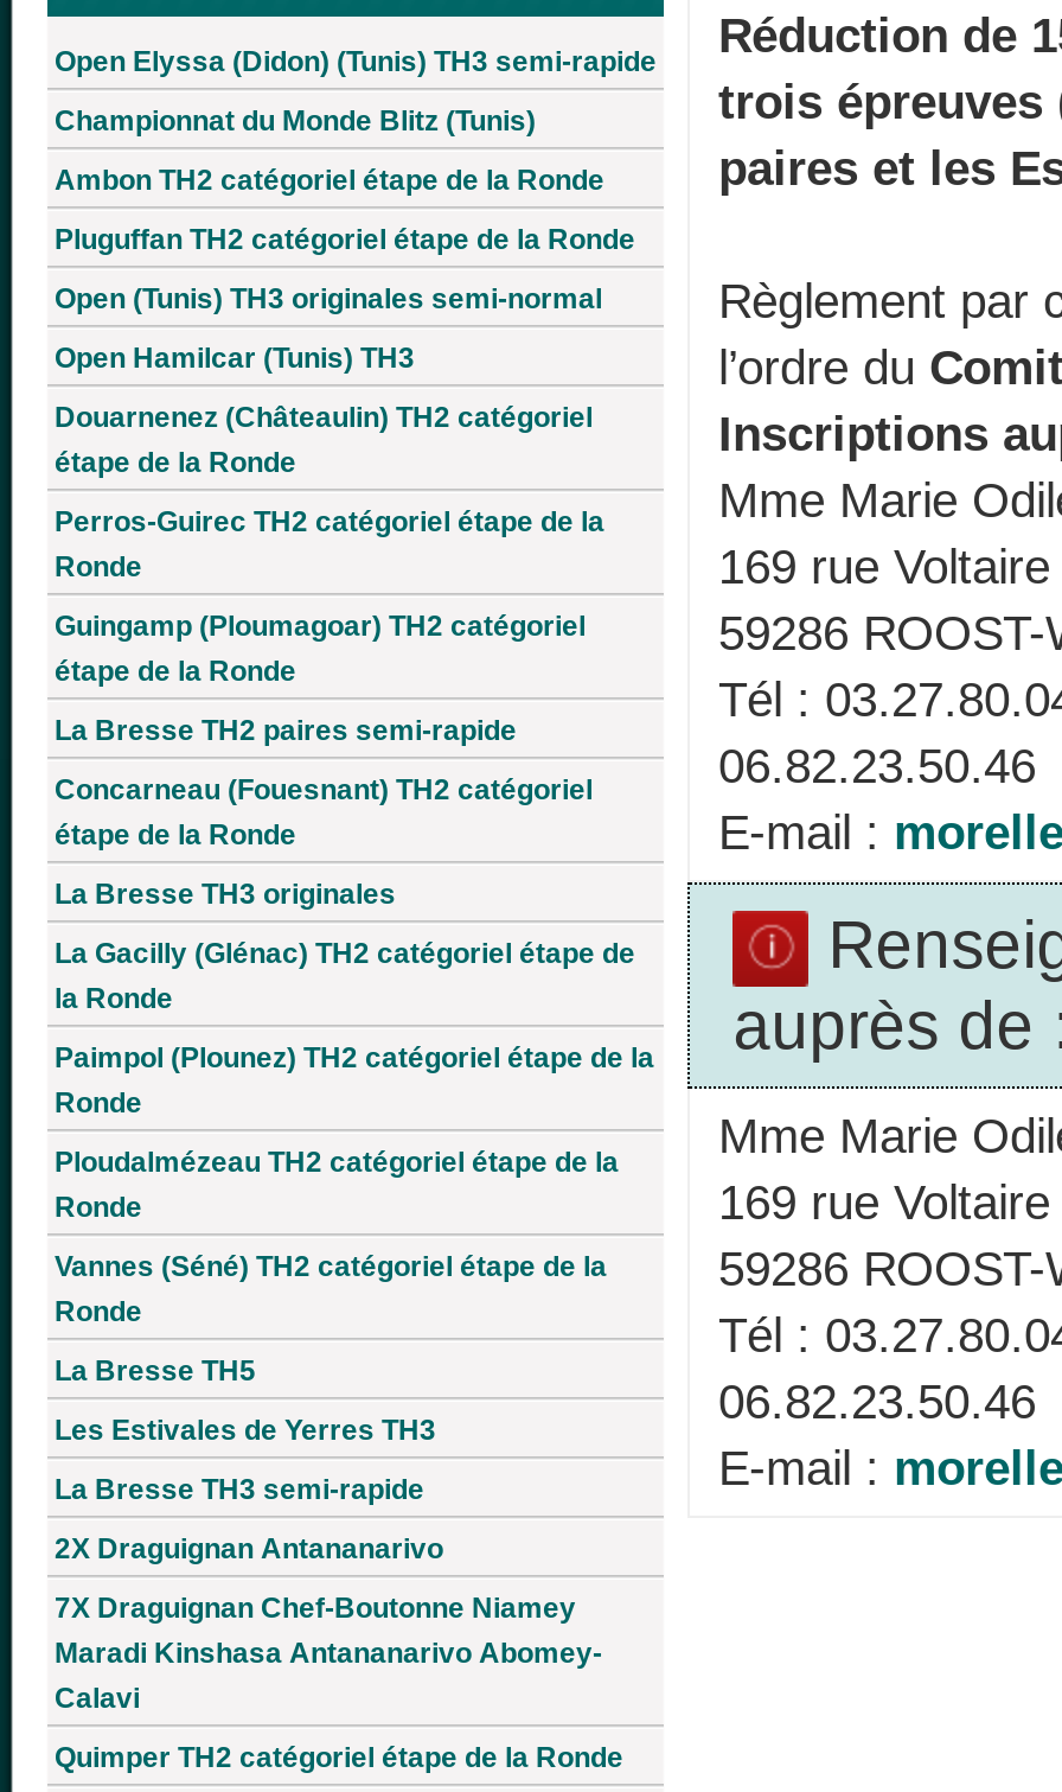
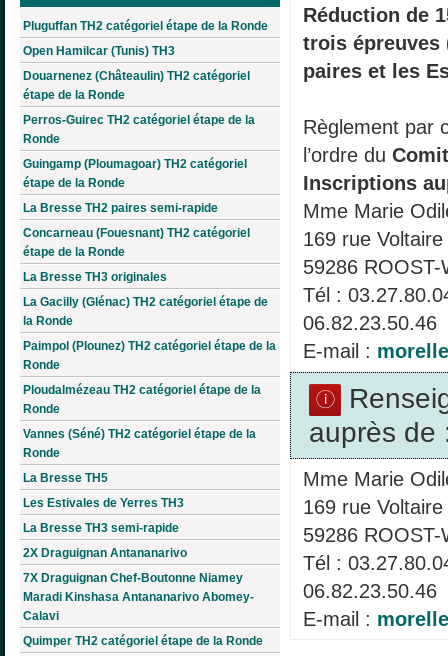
- Open Elyssa (Didon) (Tunis) TH3 semi-rapide
- Championnat du Monde Blitz (Tunis)
- Ambon TH2 catégoriel étape de la Ronde

- Open (Tunis) TH3 originales semi-normal
